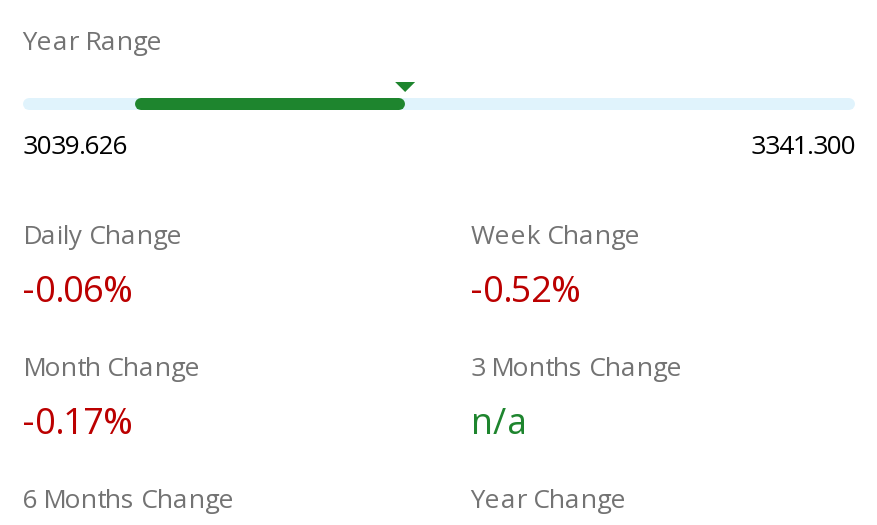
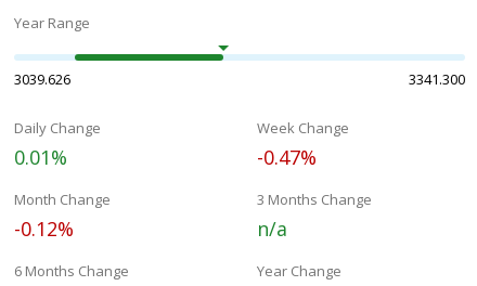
- -0.06%
+ 0.01%

- -0.52%
+ -0.47%

- -0.17%
+ -0.12%
